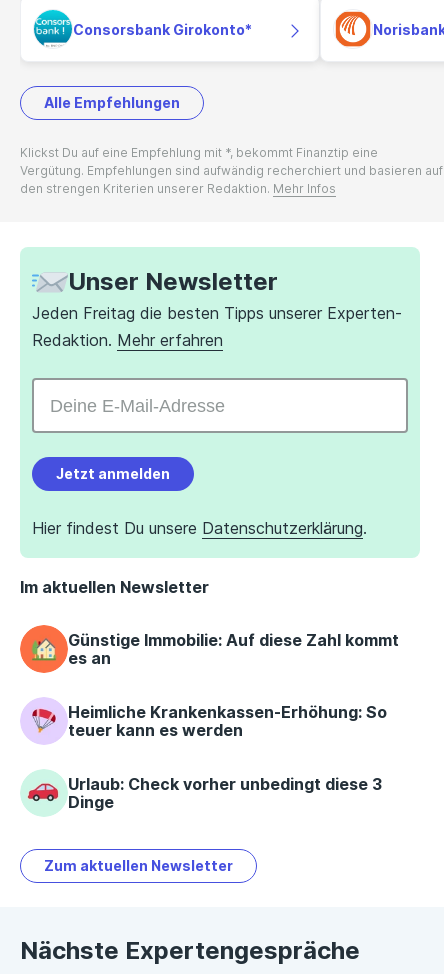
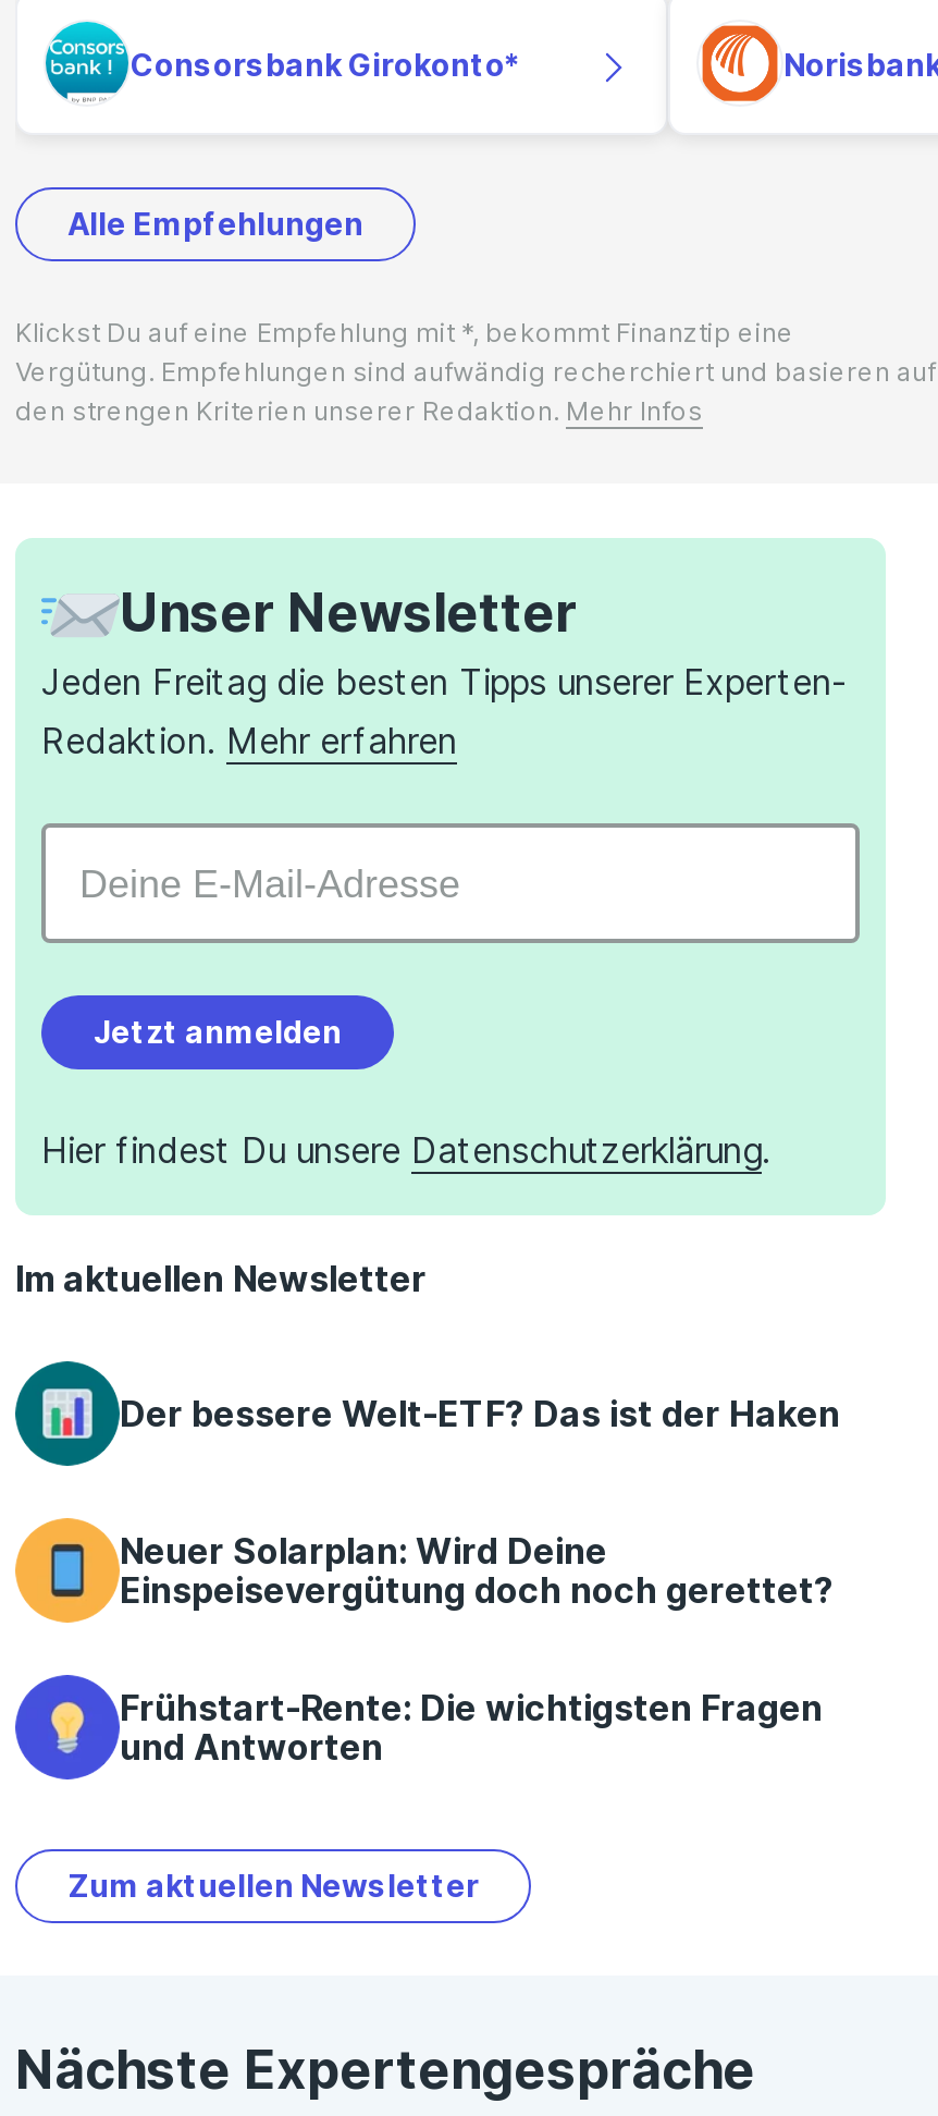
- [image]
- Günstige Immobilie: Auf diese Zahl kommt
- es an
+ [image]
+ Der bessere Welt-ETF? Das ist der Haken

- [image]
- Heimliche Krankenkassen-Erhöhung: So
- teuer kann es werden
+ [image]
+ Neuer Solarplan: Wird Deine
+ Einspeisevergütung doch noch gerettet?

- [image]
- Urlaub: Check vorher unbedingt diese 3
- Dinge
+ [image]
+ Frühstart-Rente: Die wichtigsten Fragen
+ und Antworten
